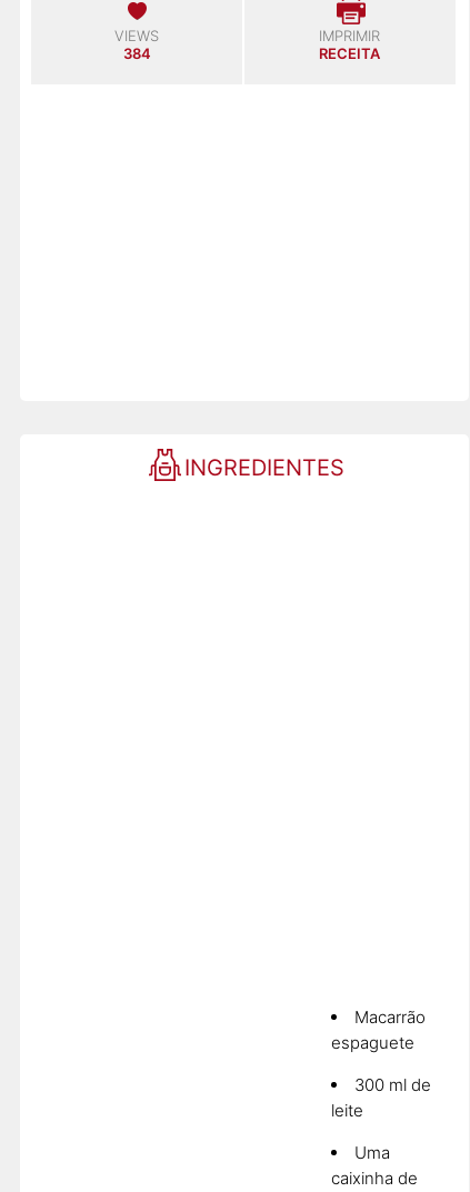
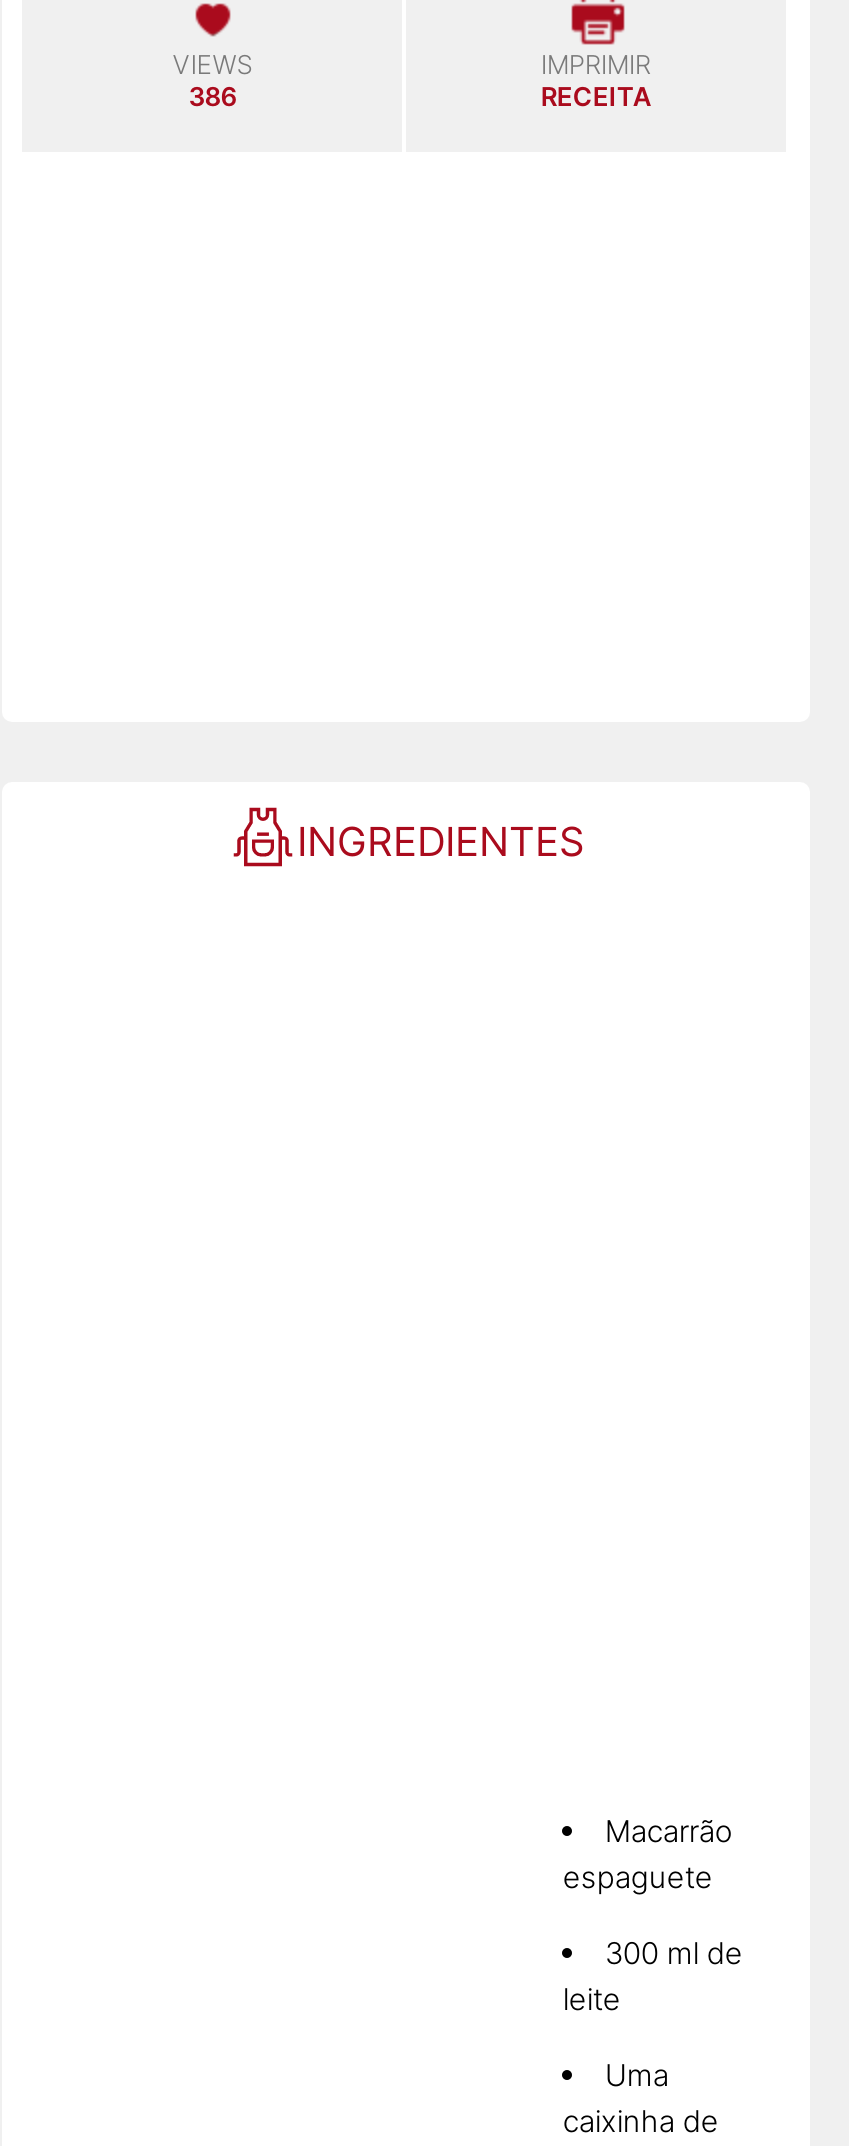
- 384
+ 386
